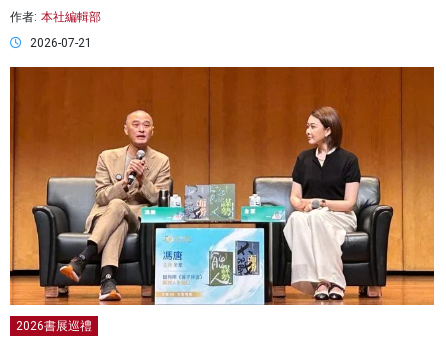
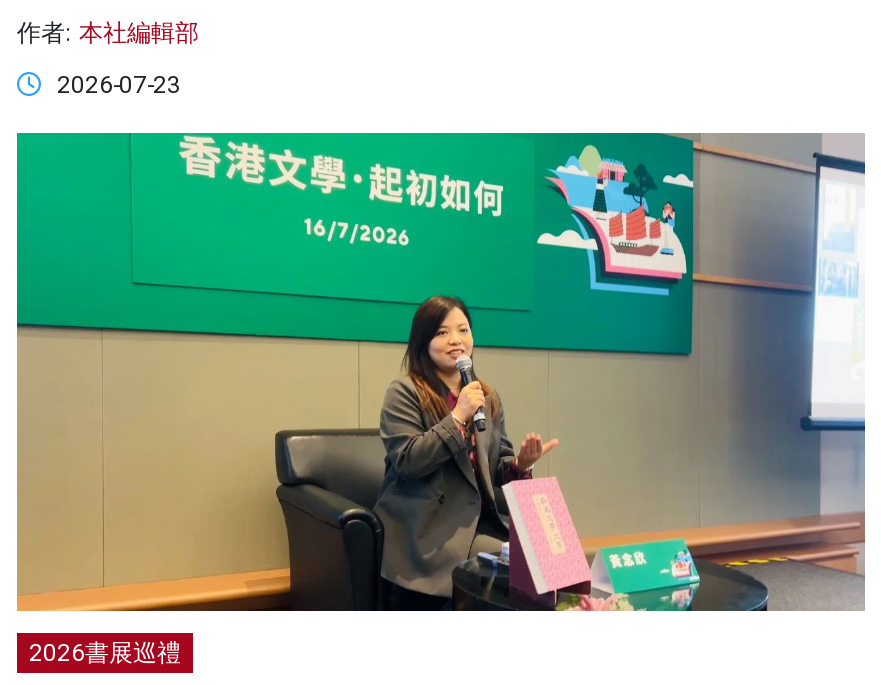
- 2026-07-21
+ 2026-07-23

- [image]
+ [image]
